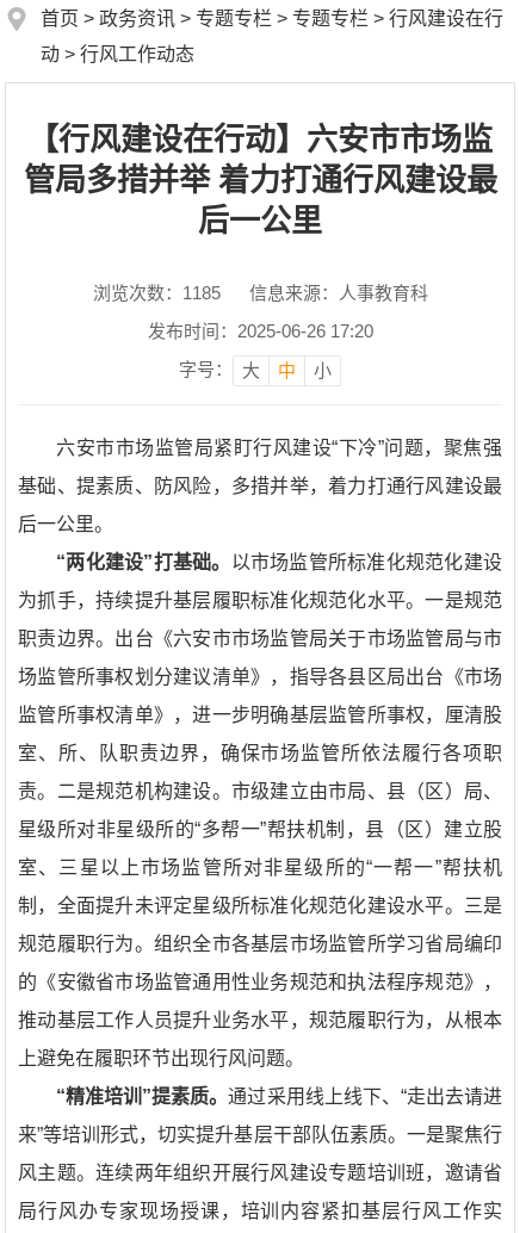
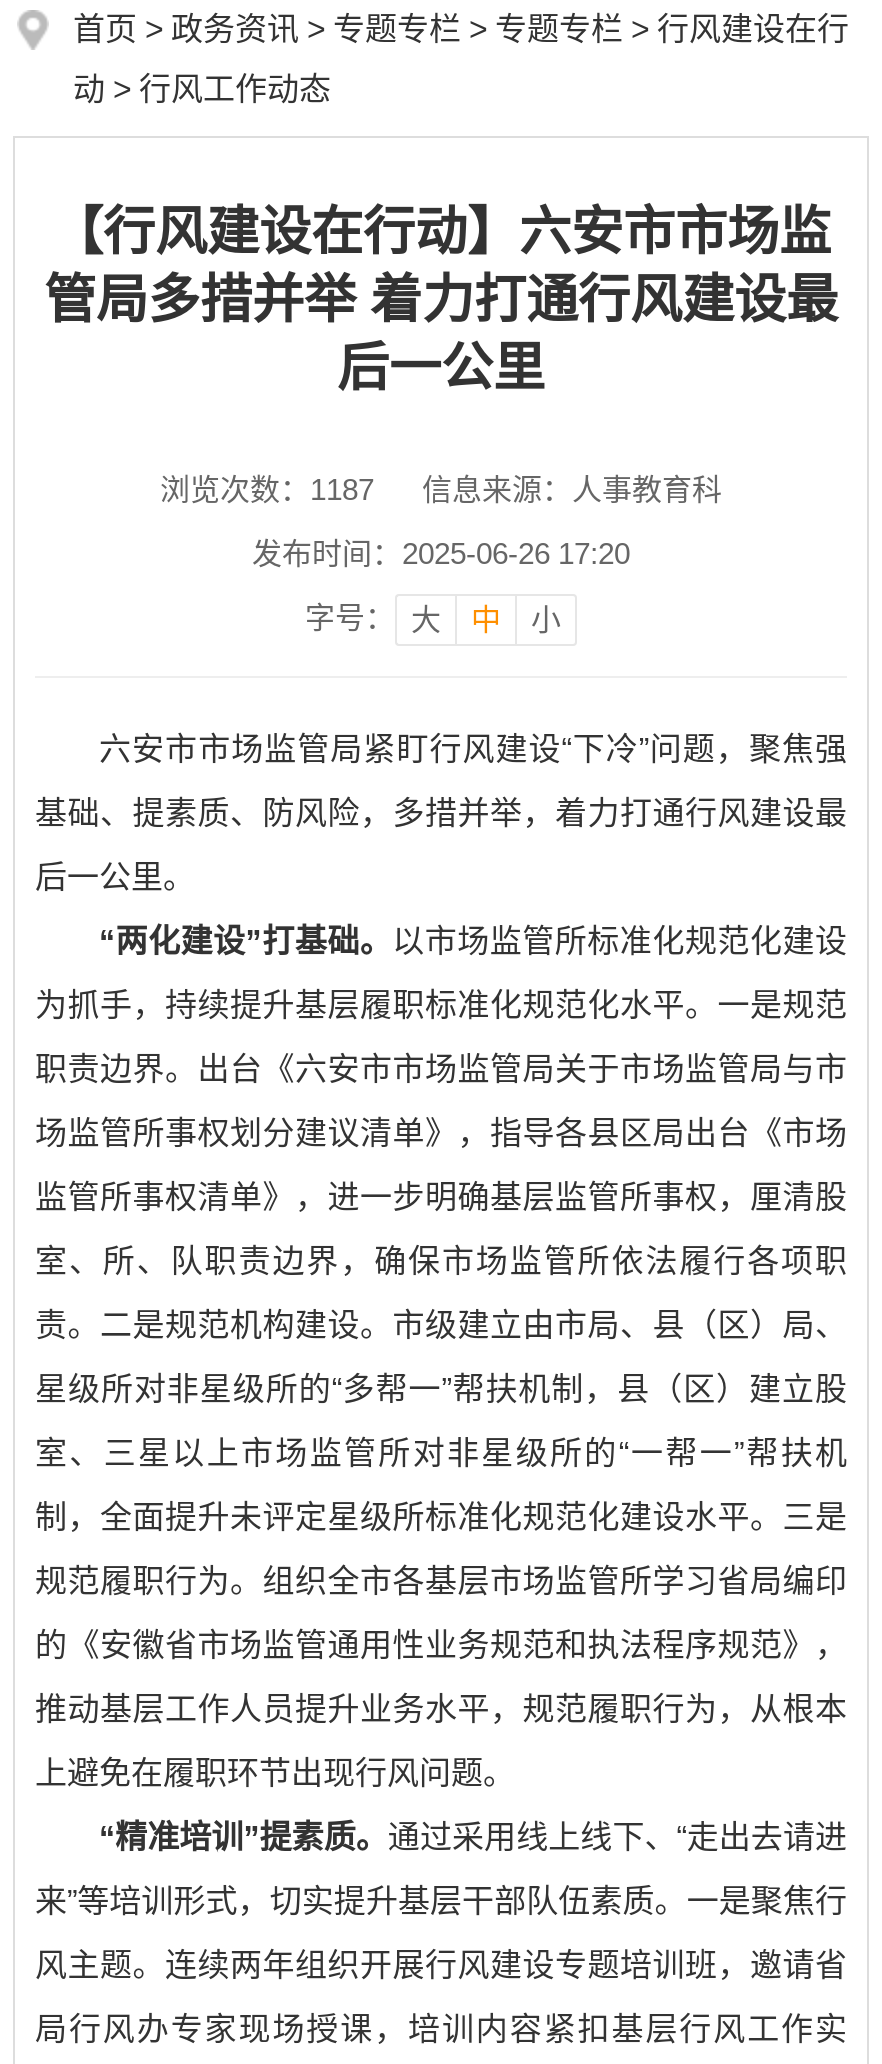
- 浏览次数：1185 信息来源：人事教育科
+ 浏览次数：1187 信息来源：人事教育科
